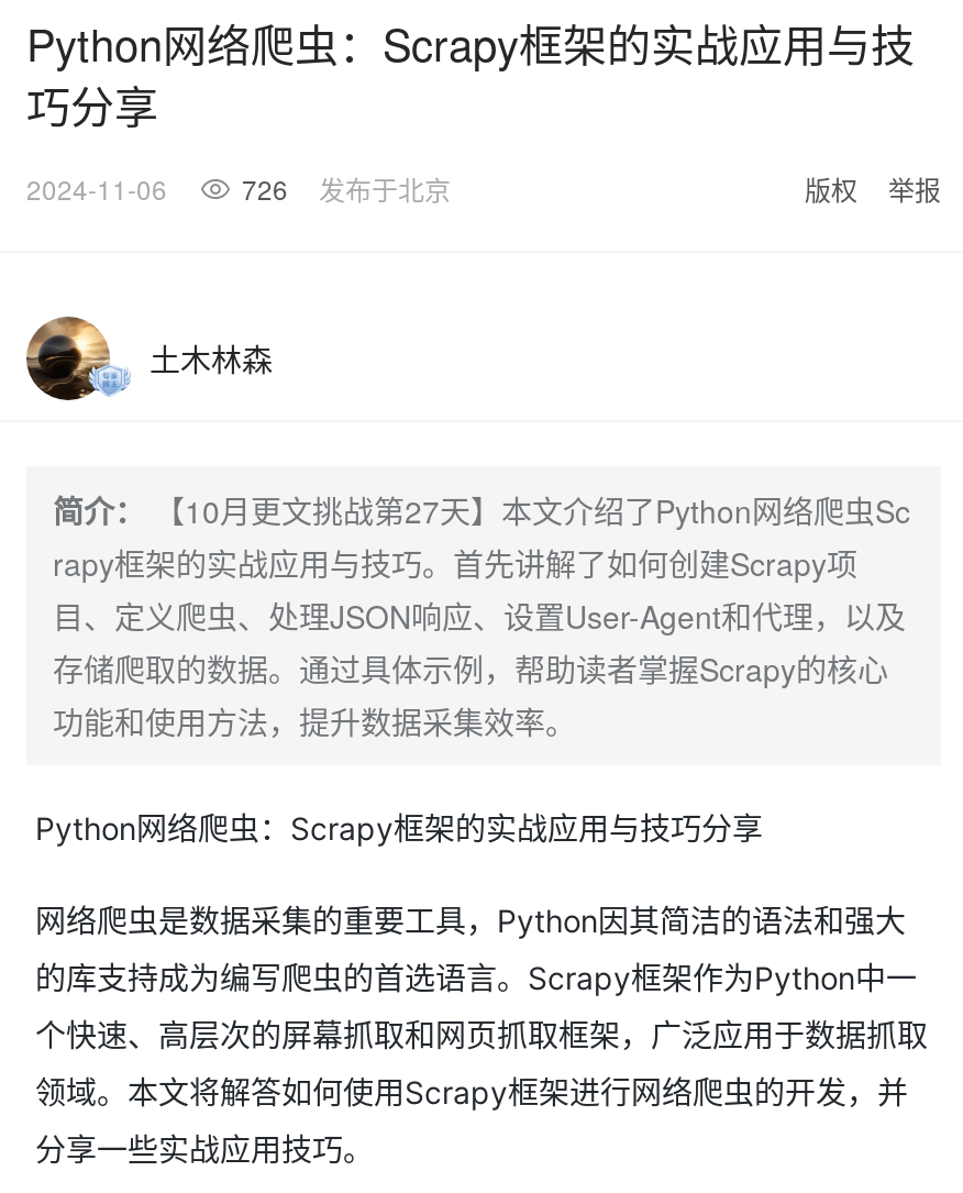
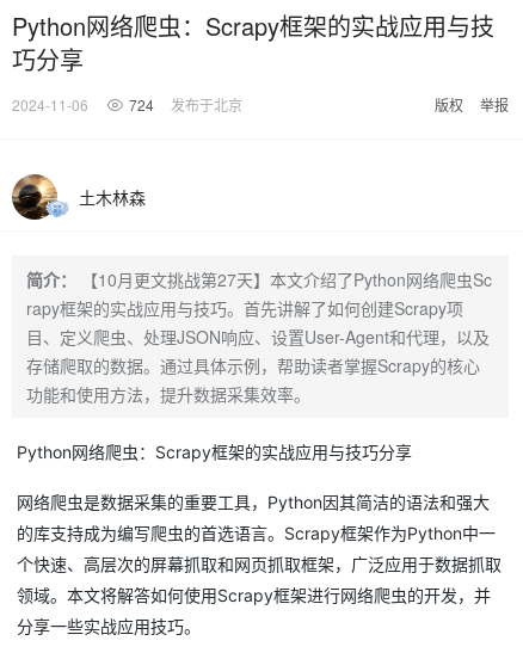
- 2024-11-06 726 发布于北京
+ 2024-11-06 724 发布于北京
